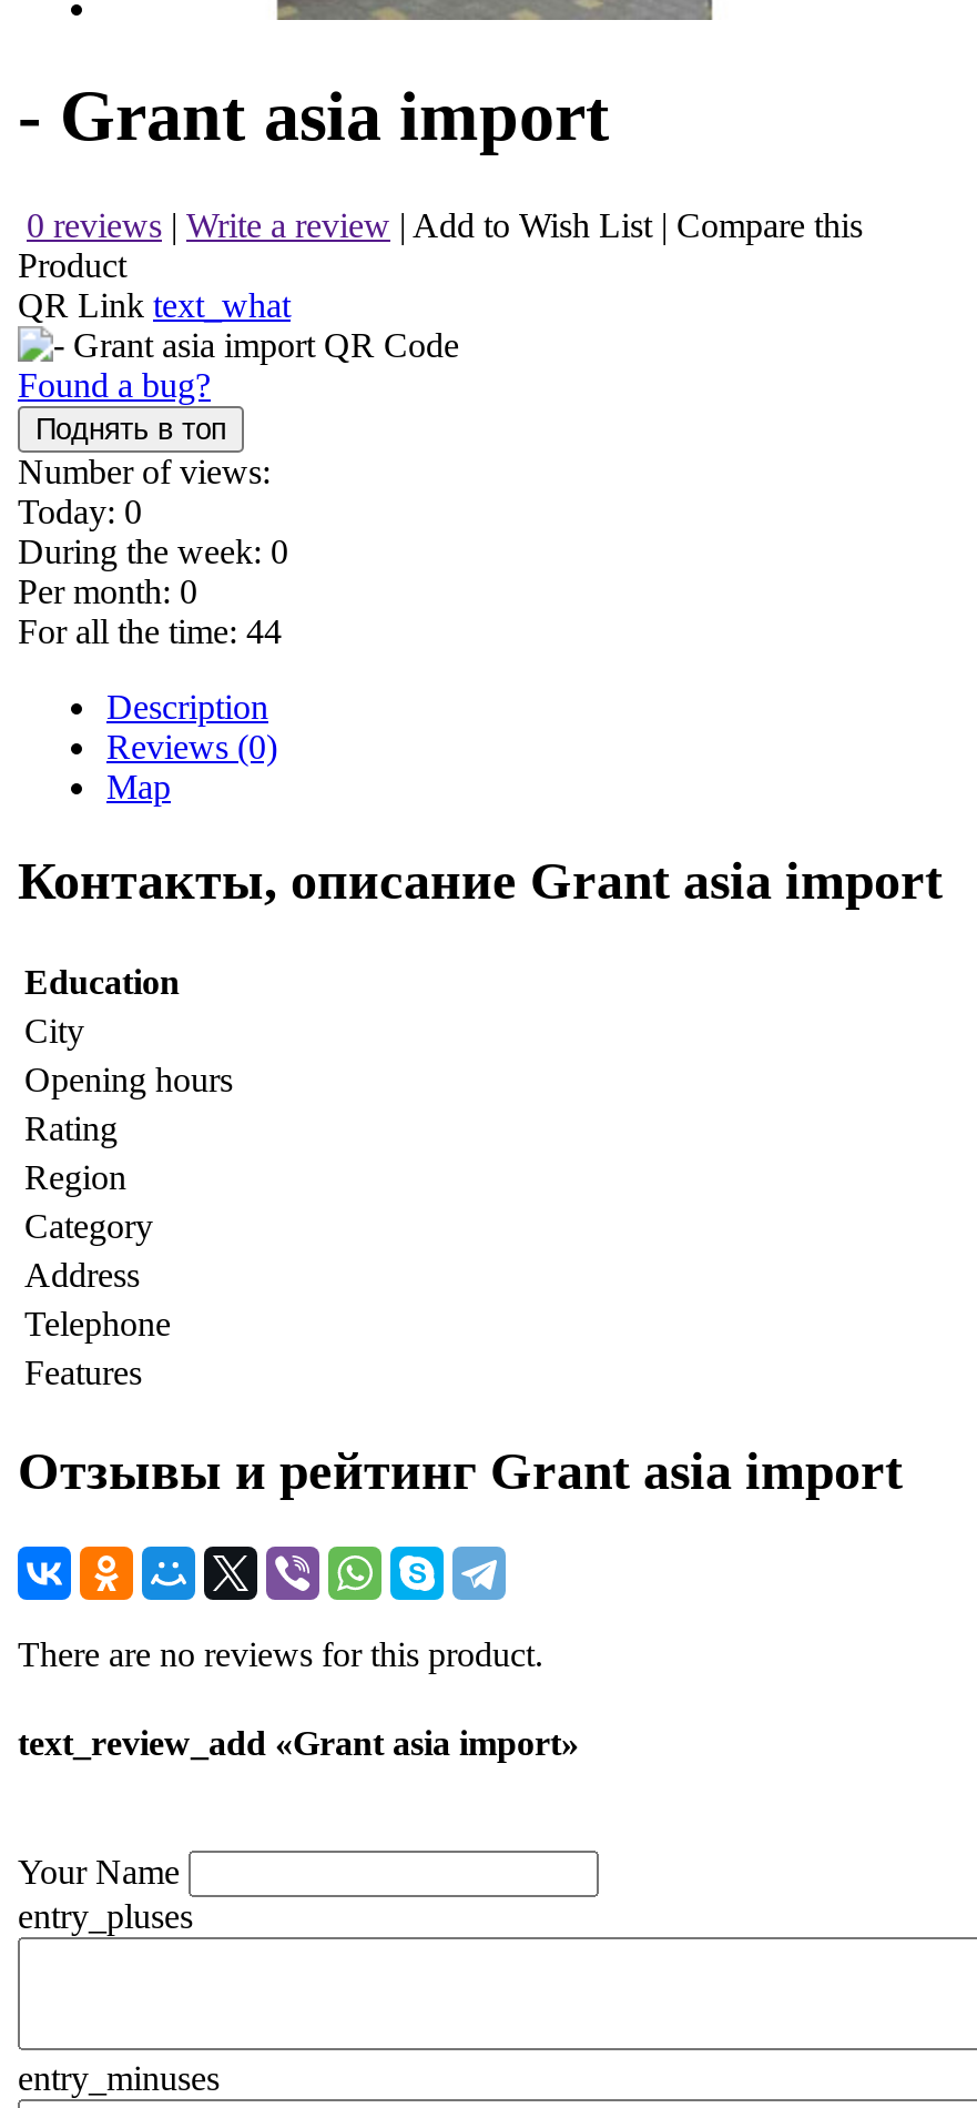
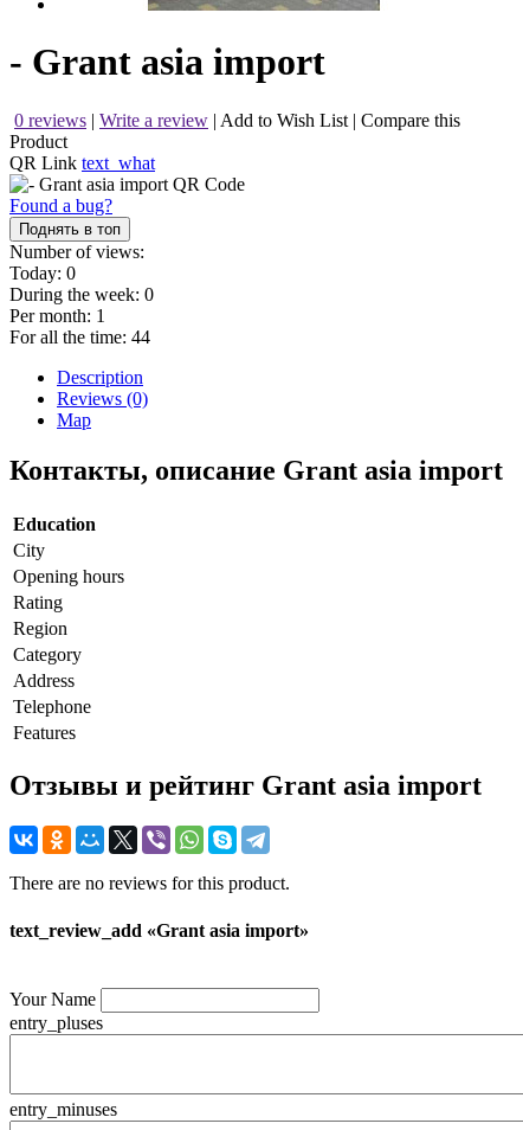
- Per month: 0
+ Per month: 1
